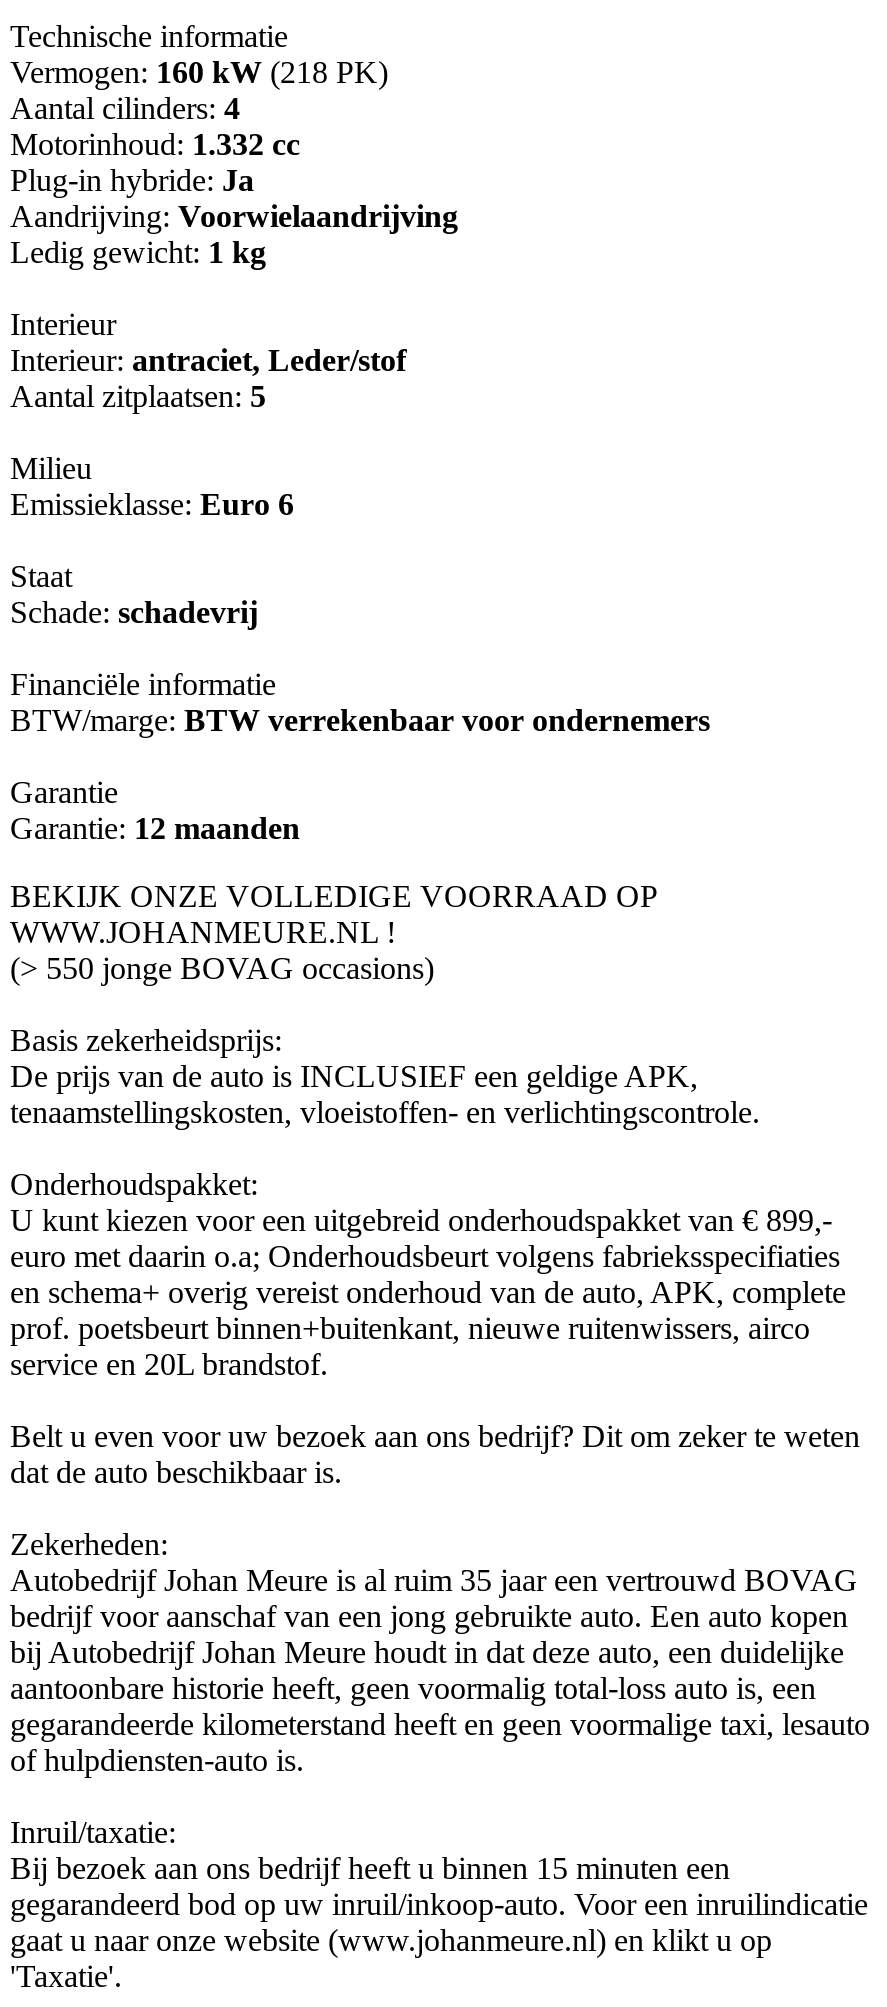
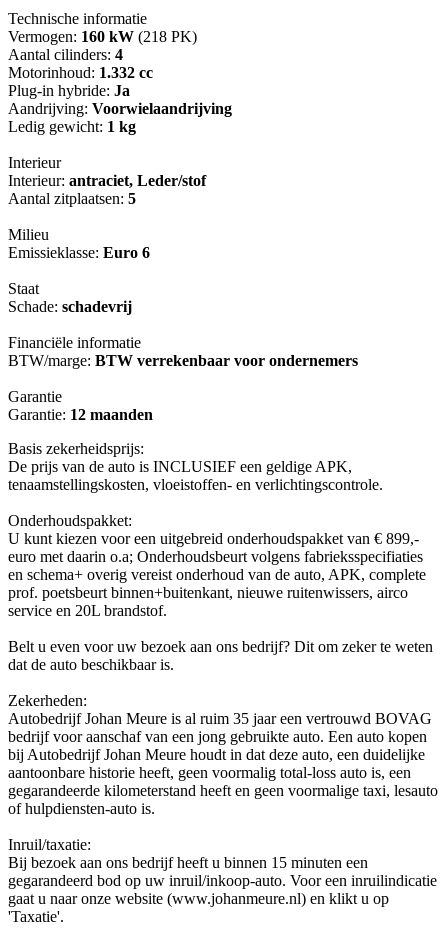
- BEKIJK ONZE VOLLEDIGE VOORRAAD OP
- WWW.JOHANMEURE.NL !
- (> 550 jonge BOVAG occasions)
